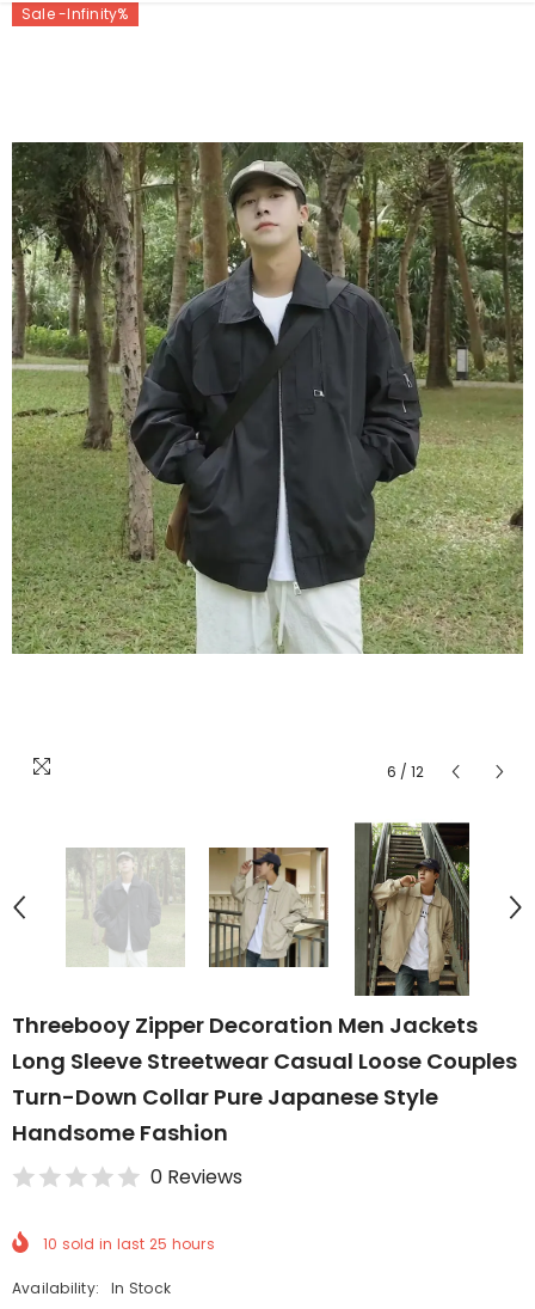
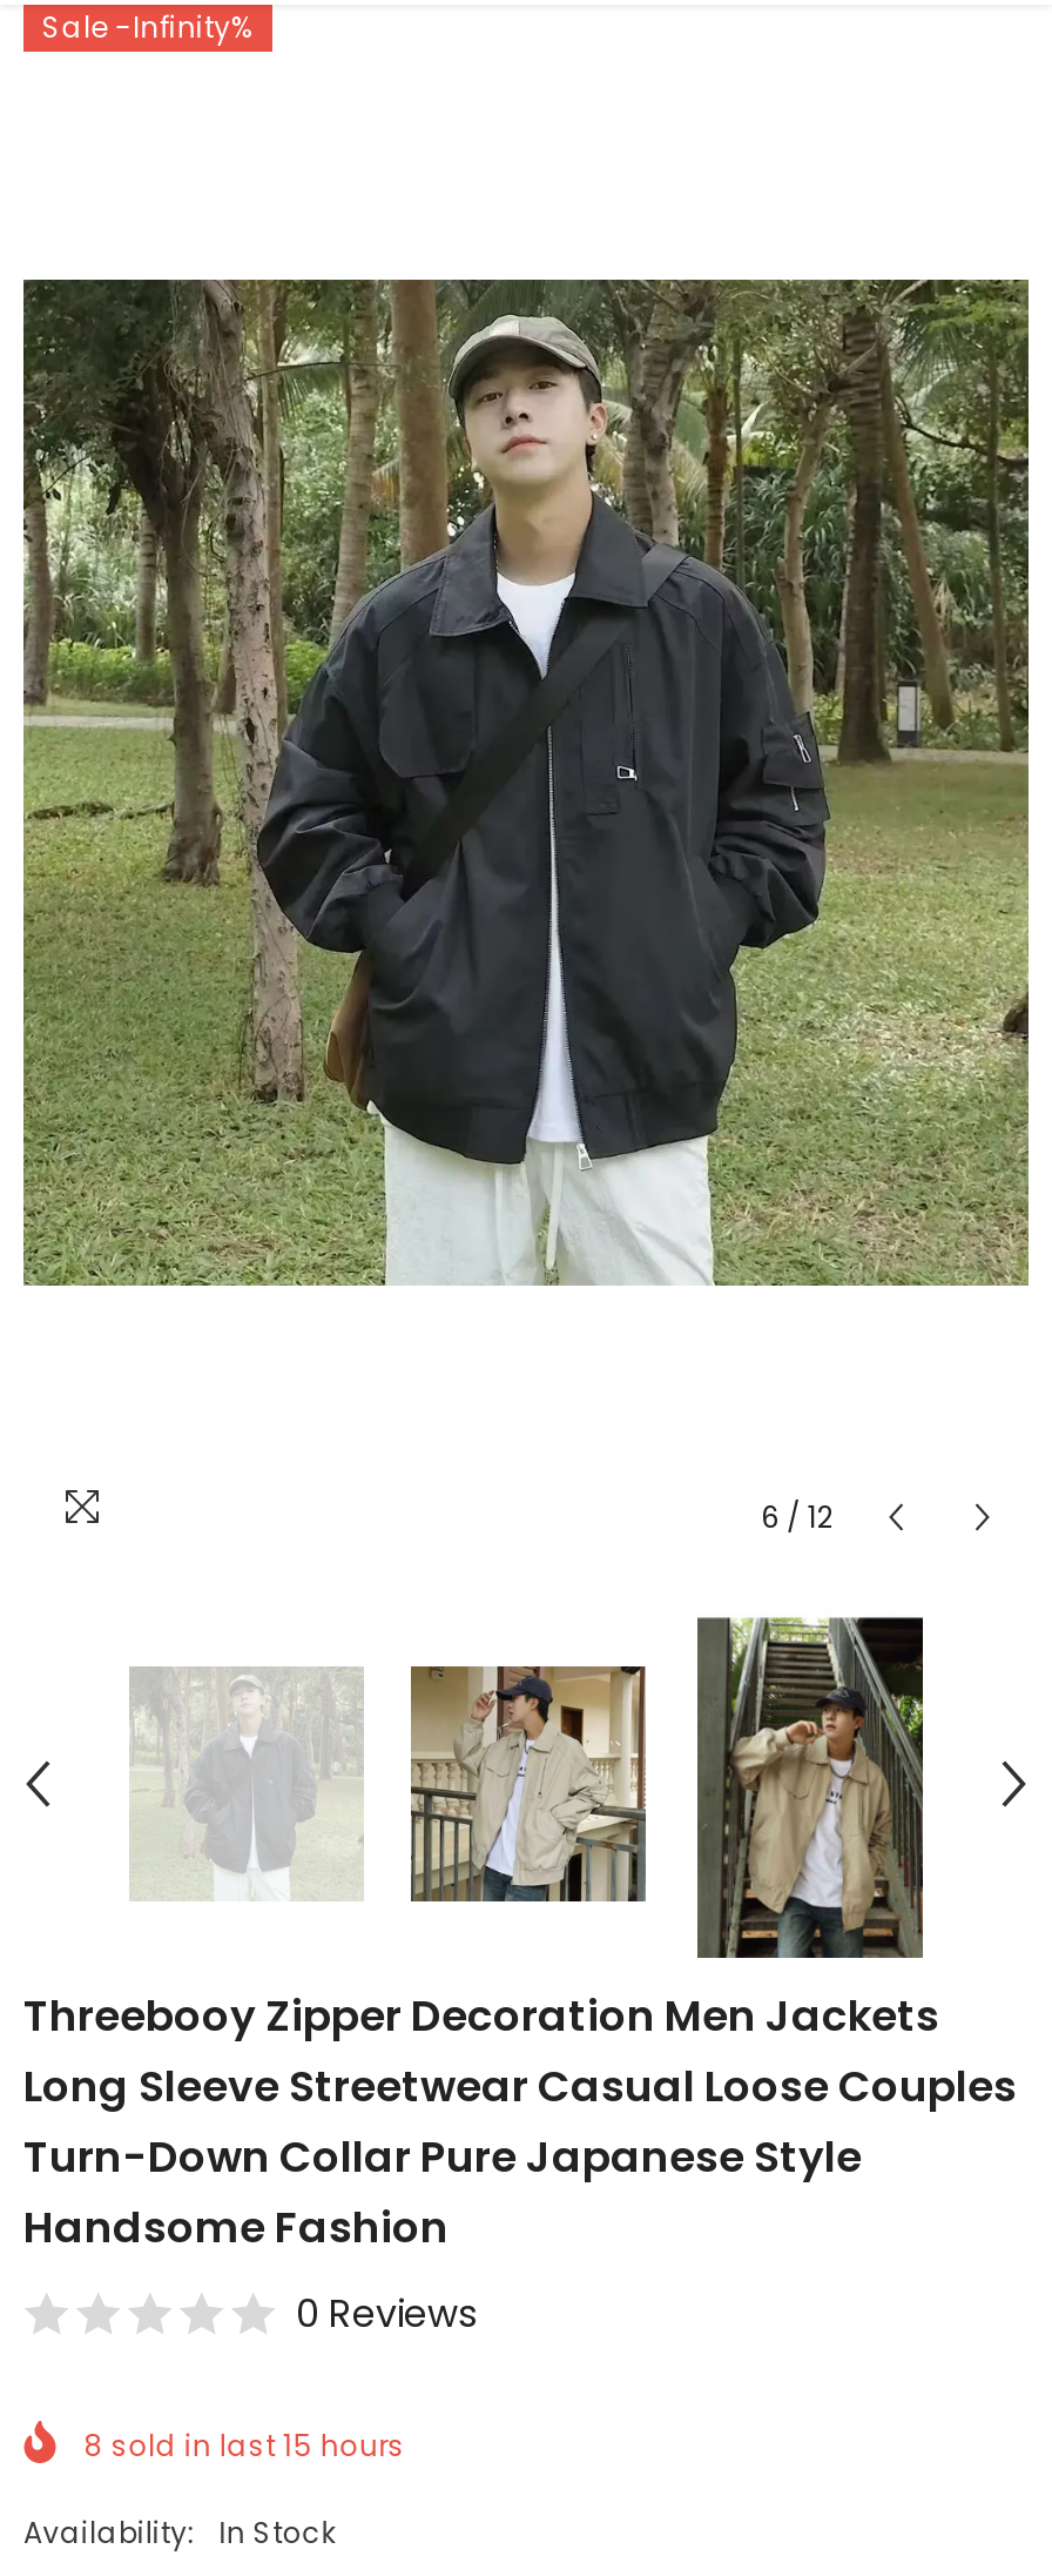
- 10 sold in last 25 hours
+ 8 sold in last 15 hours
